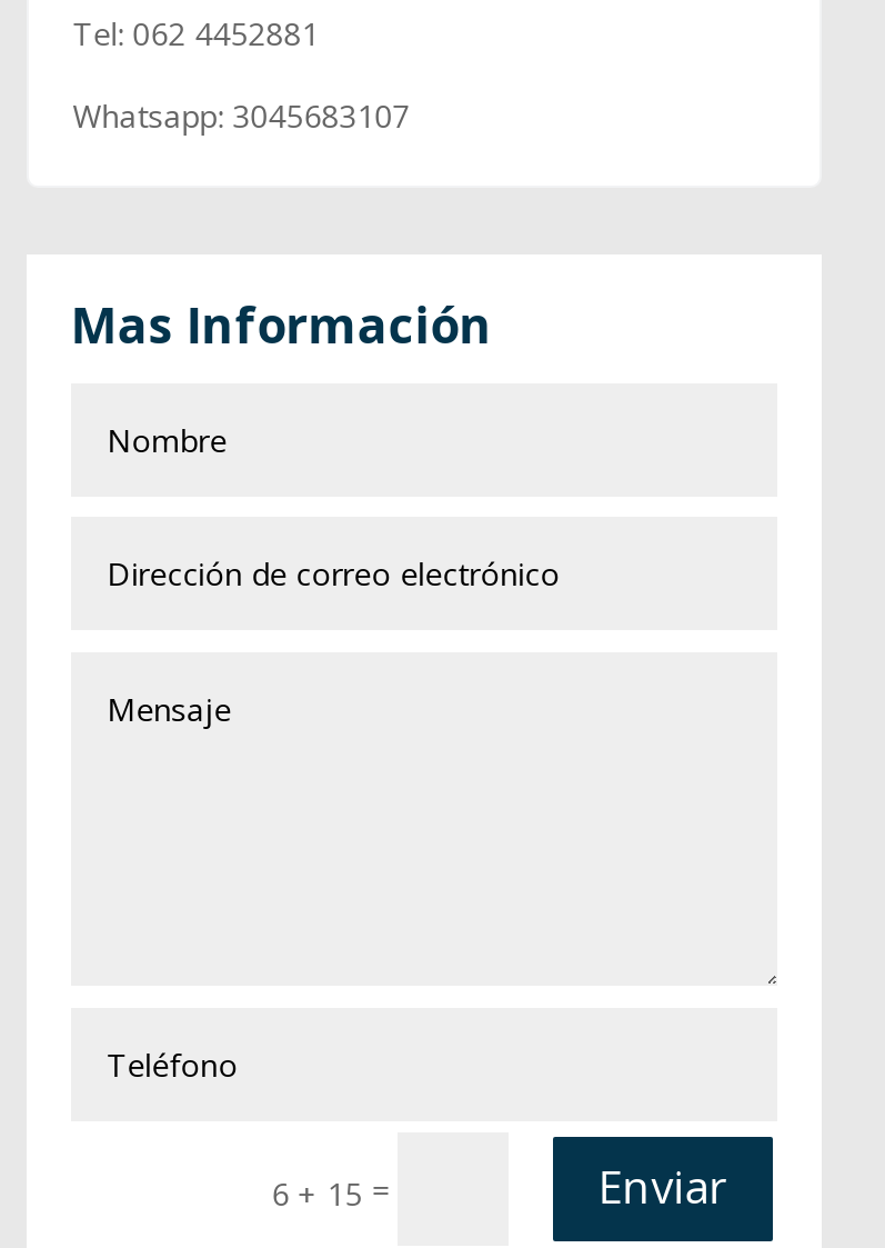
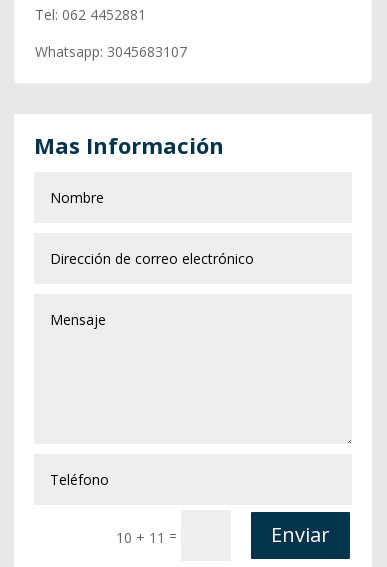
- 6 + 15 =
+ 10 + 11 =
